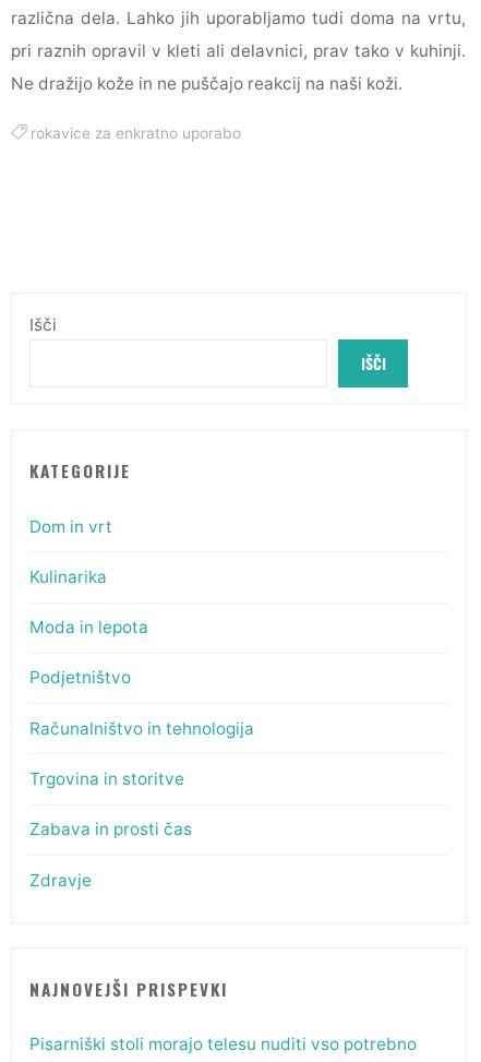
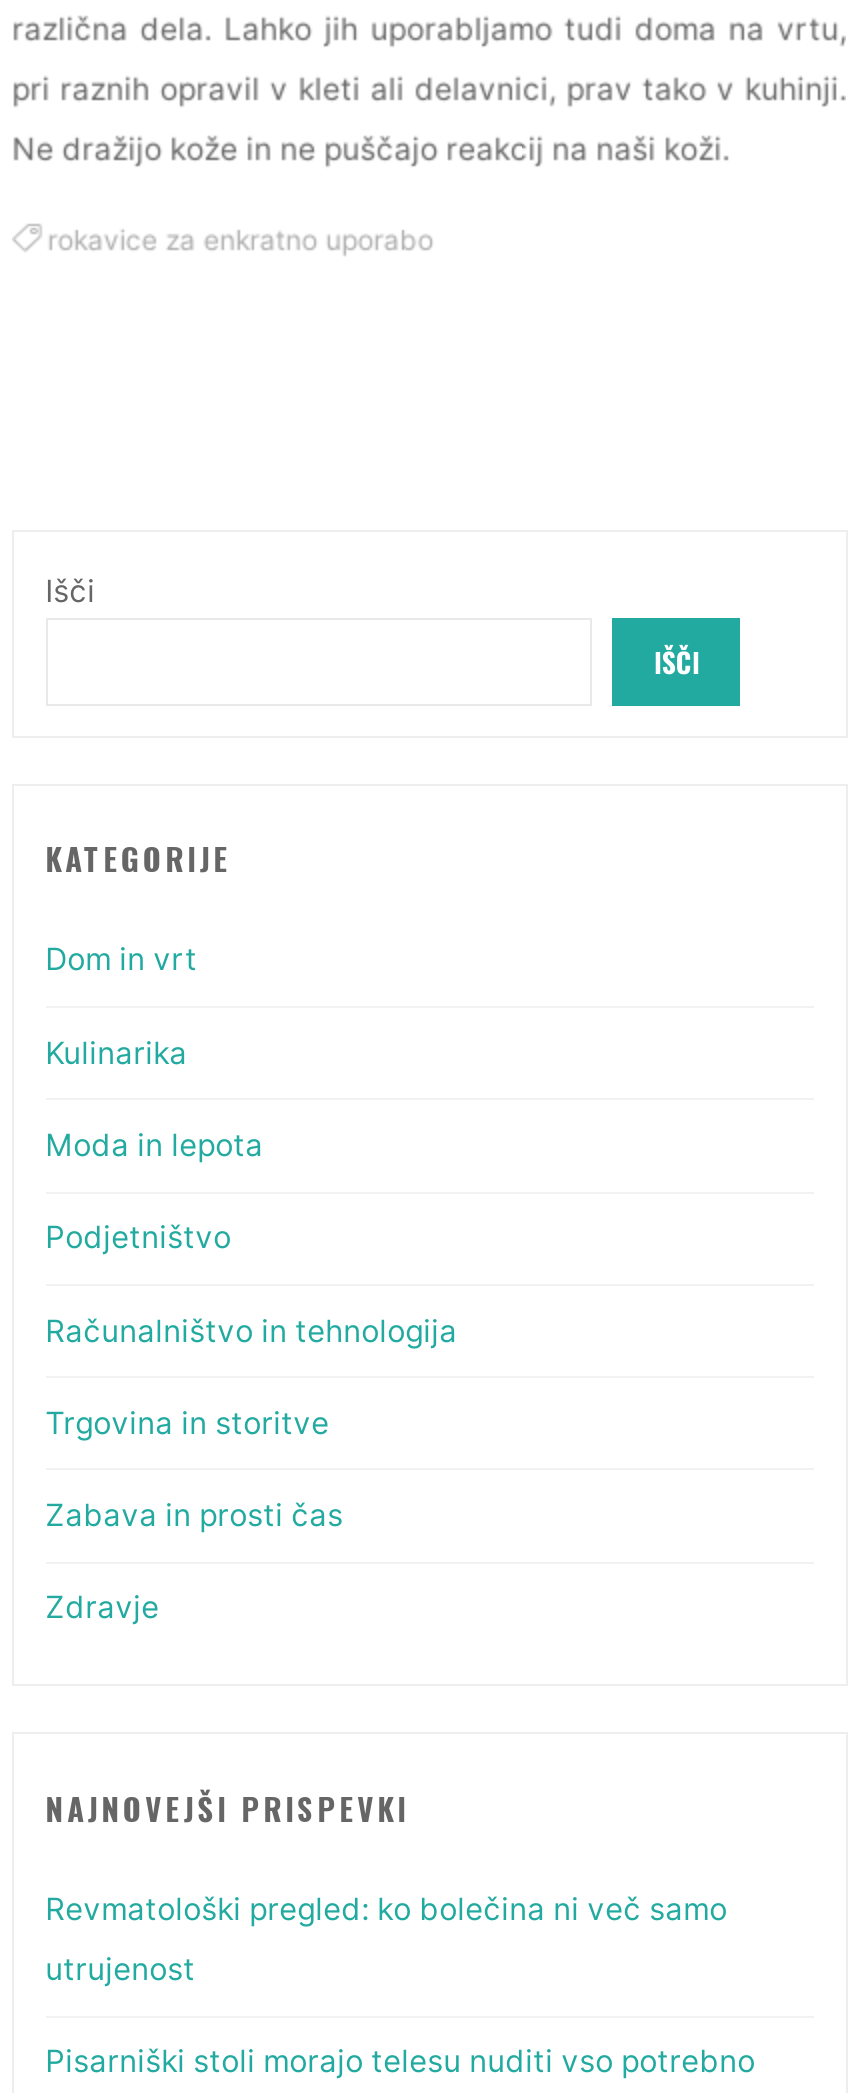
+ Revmatološki pregled: ko bolečina ni več samo
+ utrujenost
